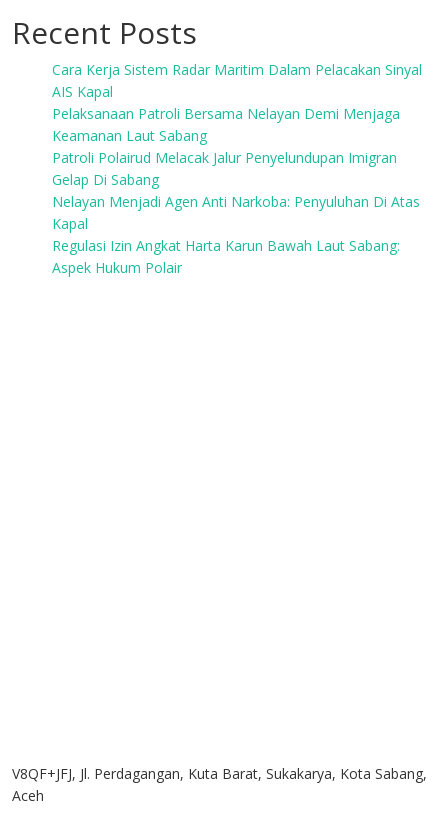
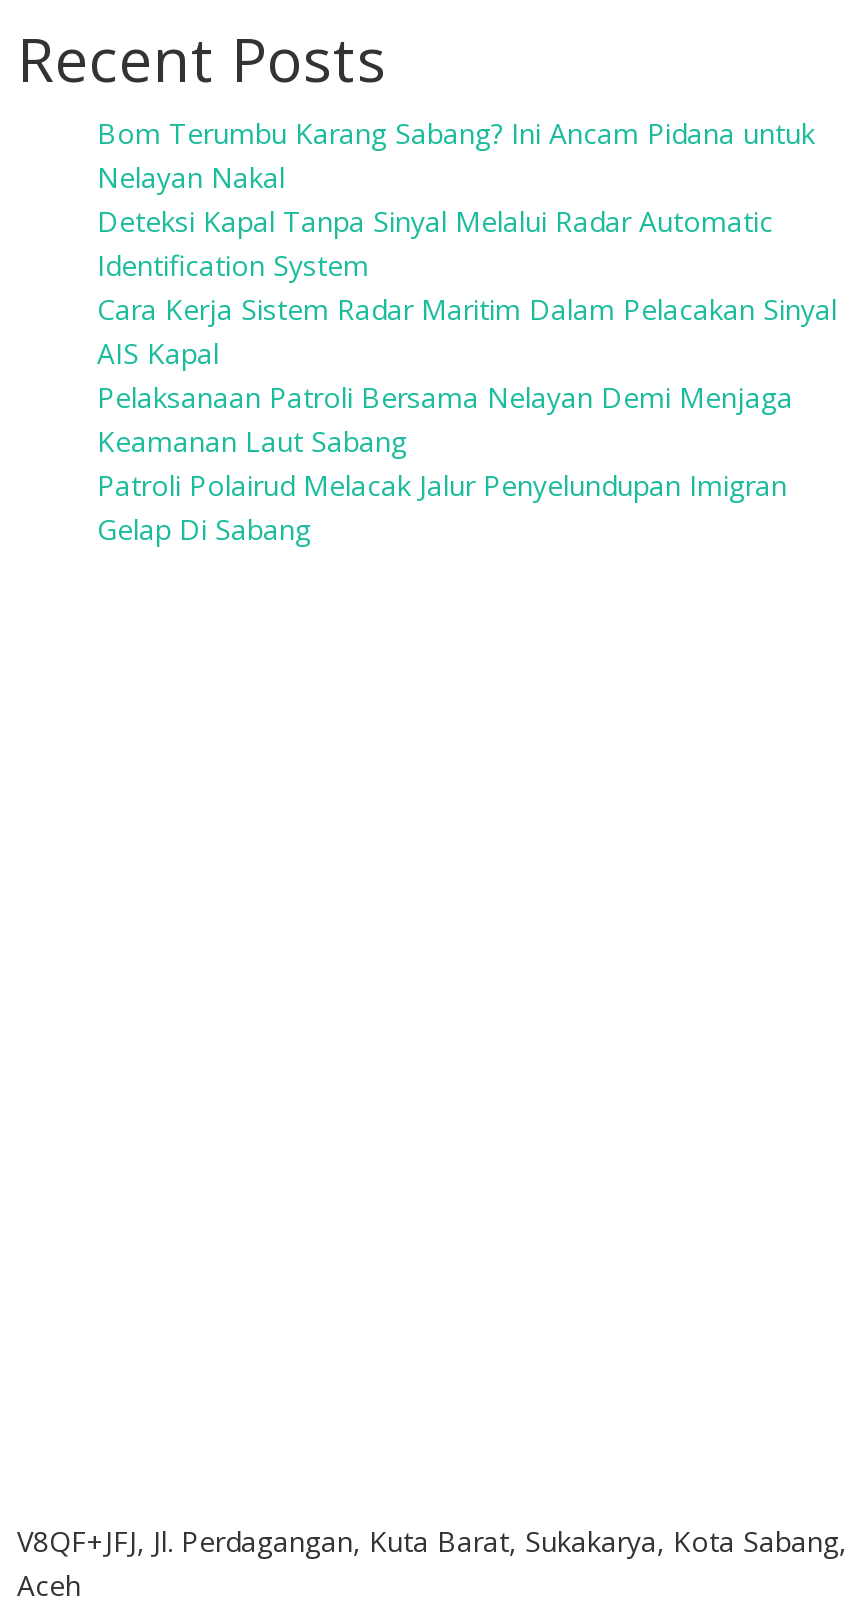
+ Bom Terumbu Karang Sabang? Ini Ancam Pidana untuk
+ Nelayan Nakal
+ Deteksi Kapal Tanpa Sinyal Melalui Radar Automatic
+ Identification System

moved down: Cara Kerja Sistem Radar Maritim Dalam Pelacakan Sinyal | AIS Kapal | Pelaksanaan Patroli Bersama Nelayan Demi Menjaga | Keamanan Laut Sabang | Patroli Polairud Melacak Jalur Penyelundupan Imigran | Gelap Di Sabang

- Nelayan Menjadi Agen Anti Narkoba: Penyuluhan Di Atas
- Kapal
- Regulasi Izin Angkat Harta Karun Bawah Laut Sabang:
- Aspek Hukum Polair
